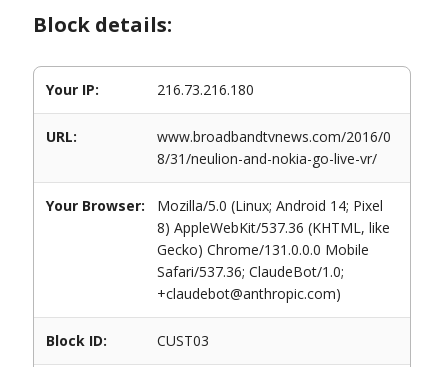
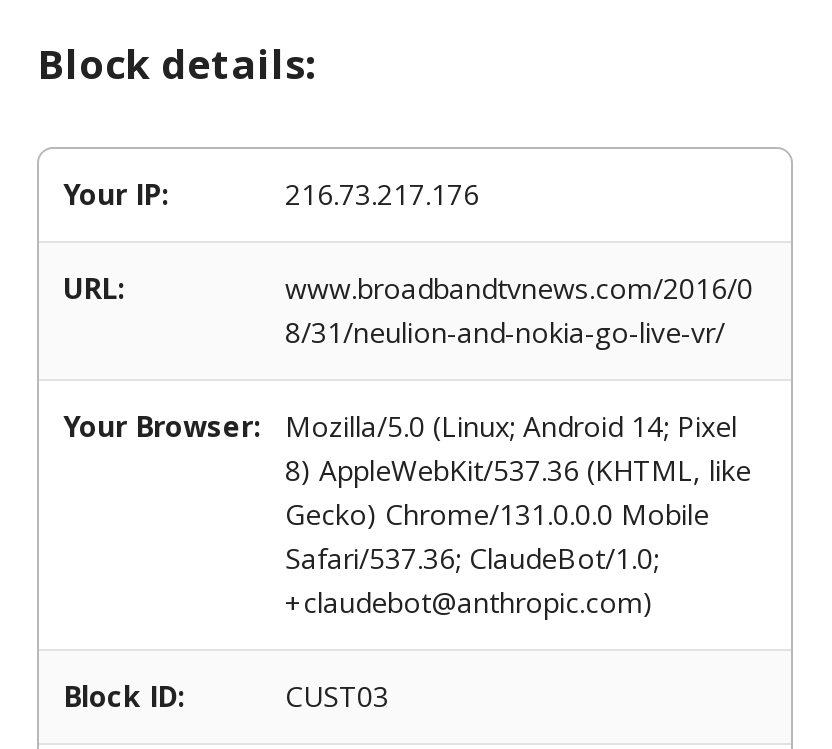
- 216.73.216.180
+ 216.73.217.176
